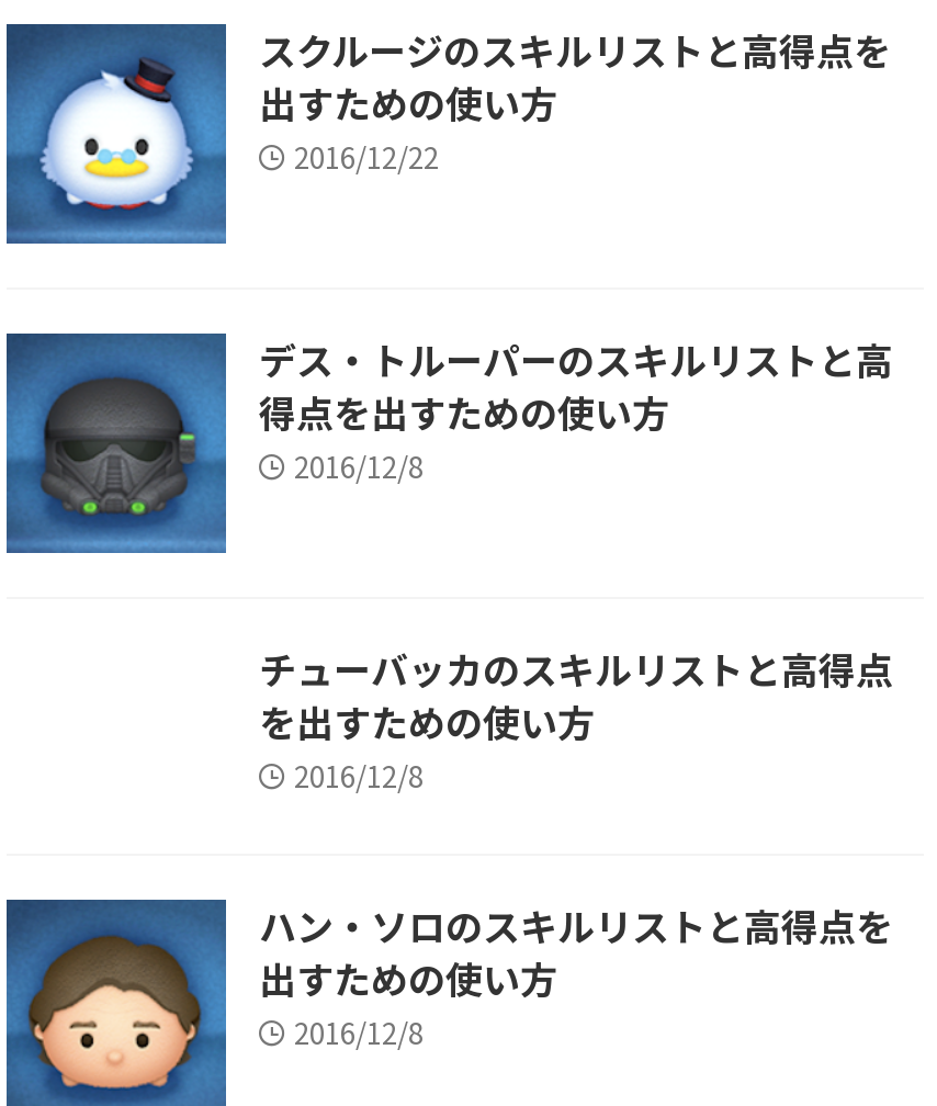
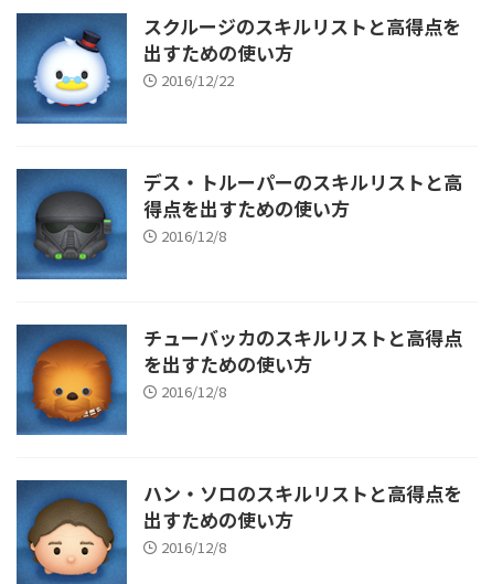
+ [image]
